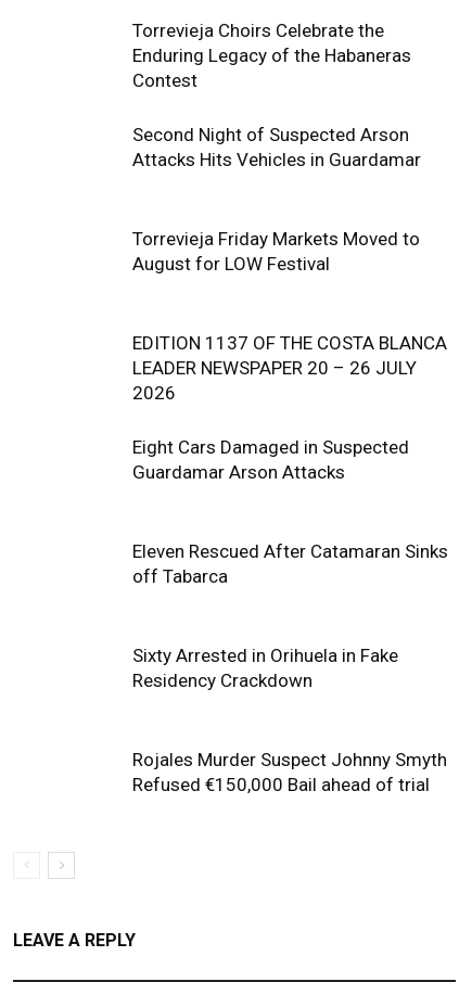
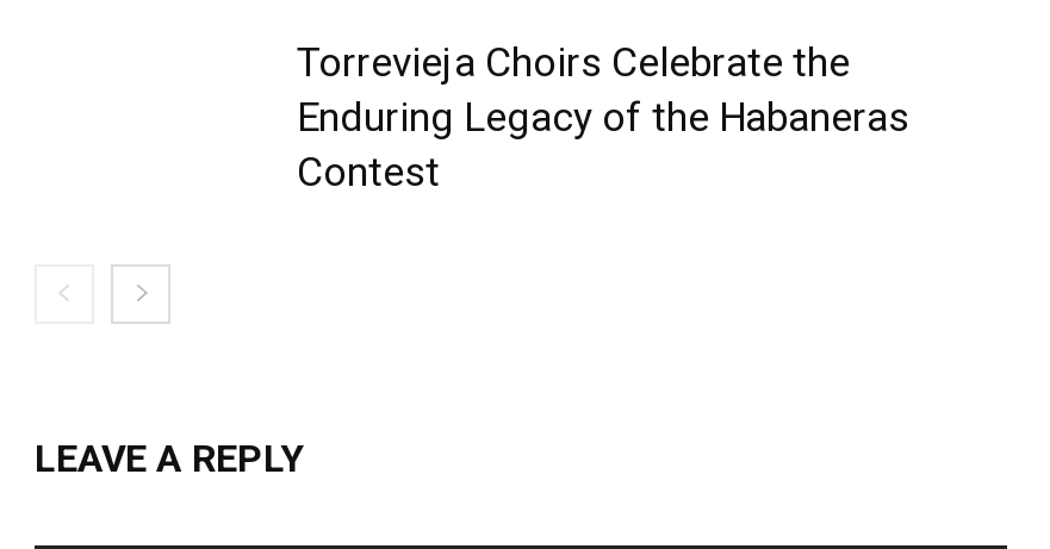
- Second Night of Suspected Arson
- Attacks Hits Vehicles in Guardamar

- Torrevieja Friday Markets Moved to
- August for LOW Festival

- EDITION 1137 OF THE COSTA BLANCA
- LEADER NEWSPAPER 20 – 26 JULY
- 2026
- Eight Cars Damaged in Suspected
- Guardamar Arson Attacks

- Eleven Rescued After Catamaran Sinks
- off Tabarca

- Sixty Arrested in Orihuela in Fake
- Residency Crackdown

- Rojales Murder Suspect Johnny Smyth
- Refused €150,000 Bail ahead of trial
